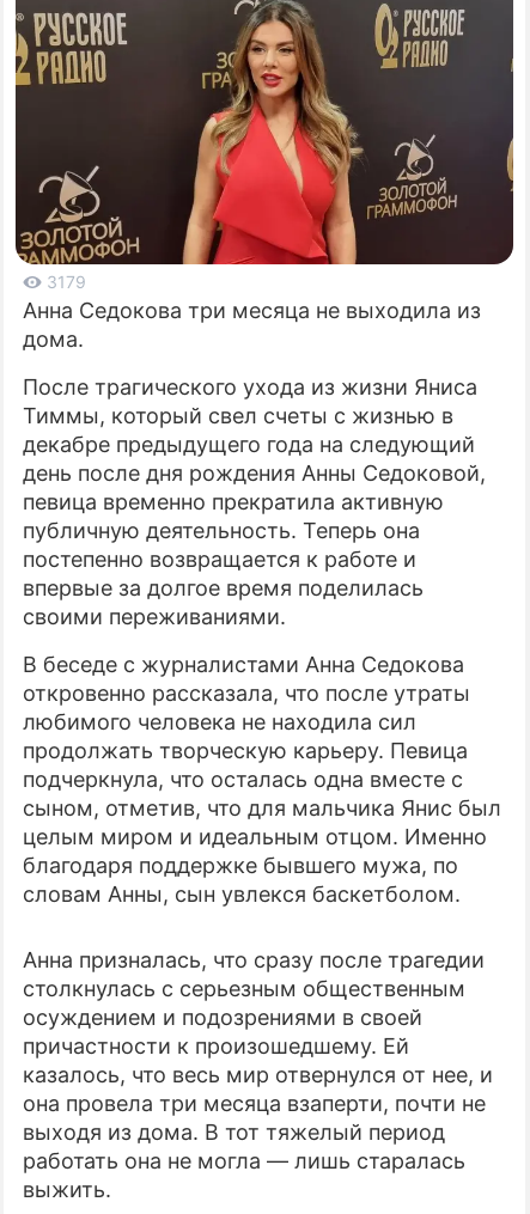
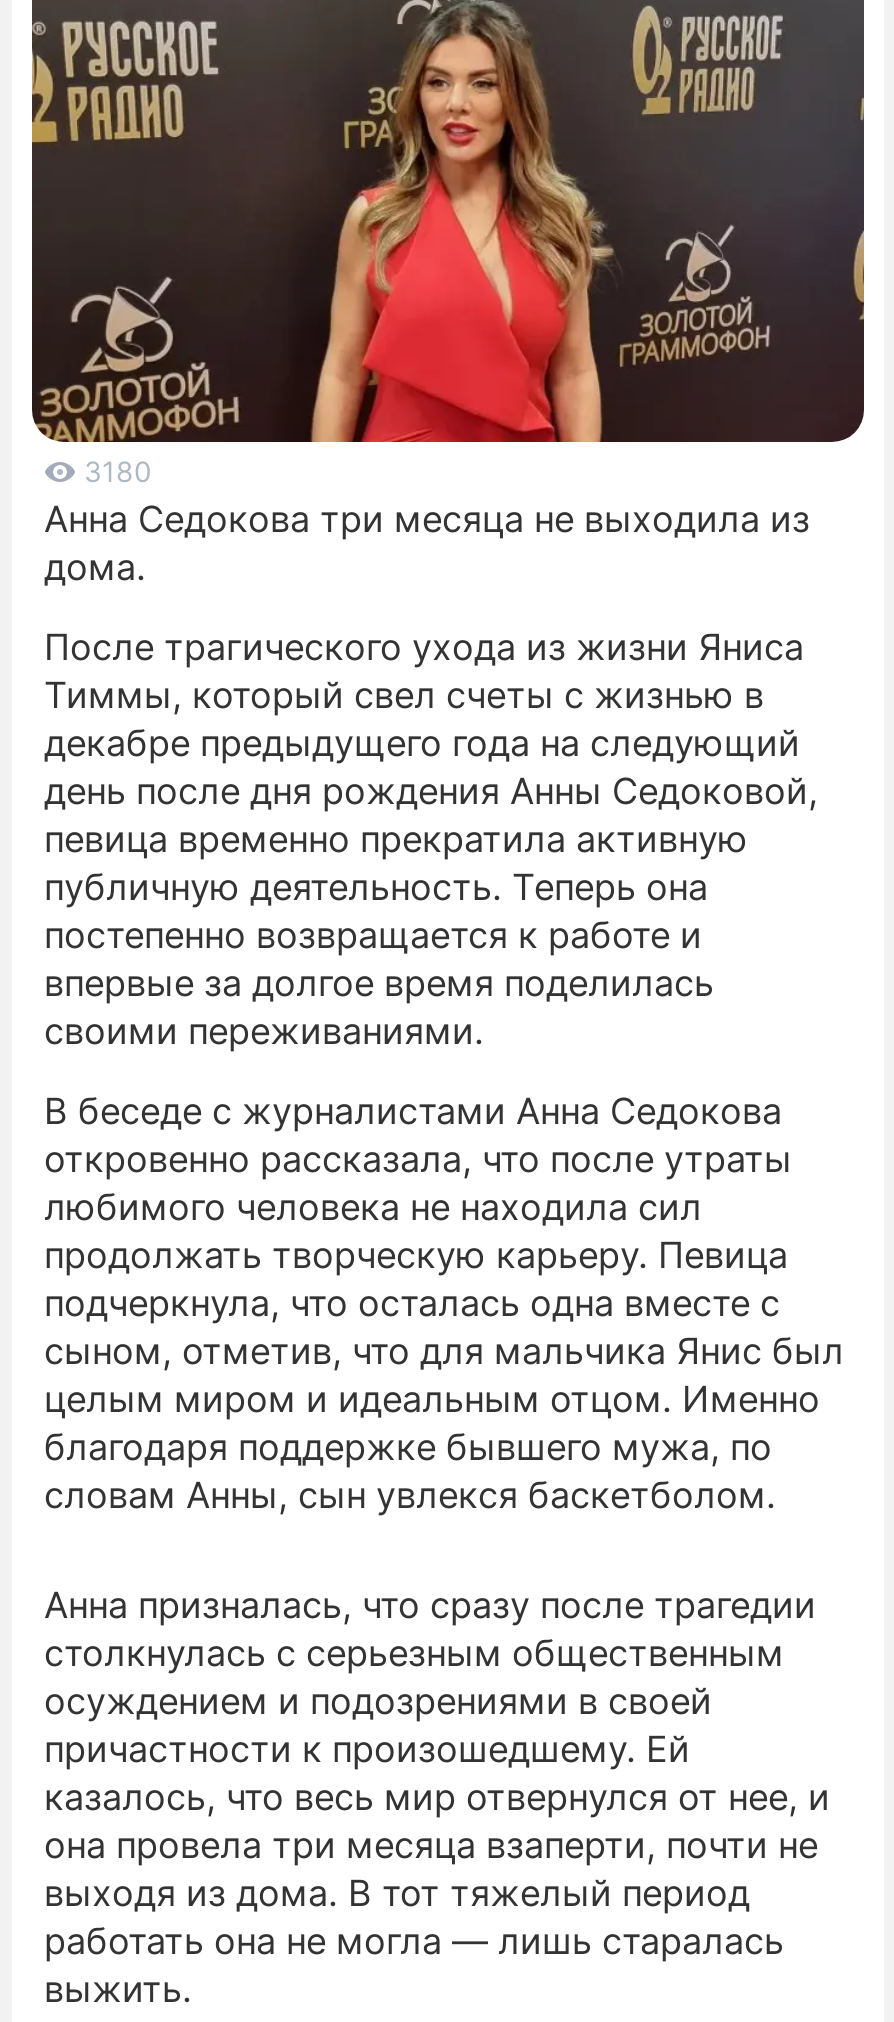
- 3179
+ 3180
